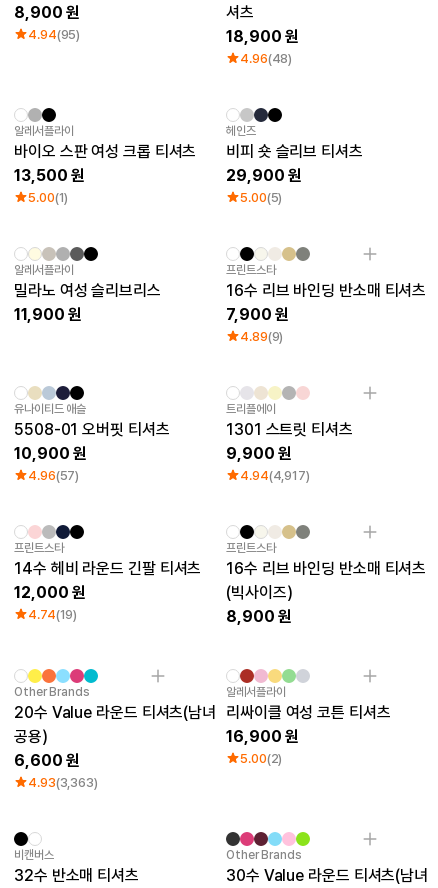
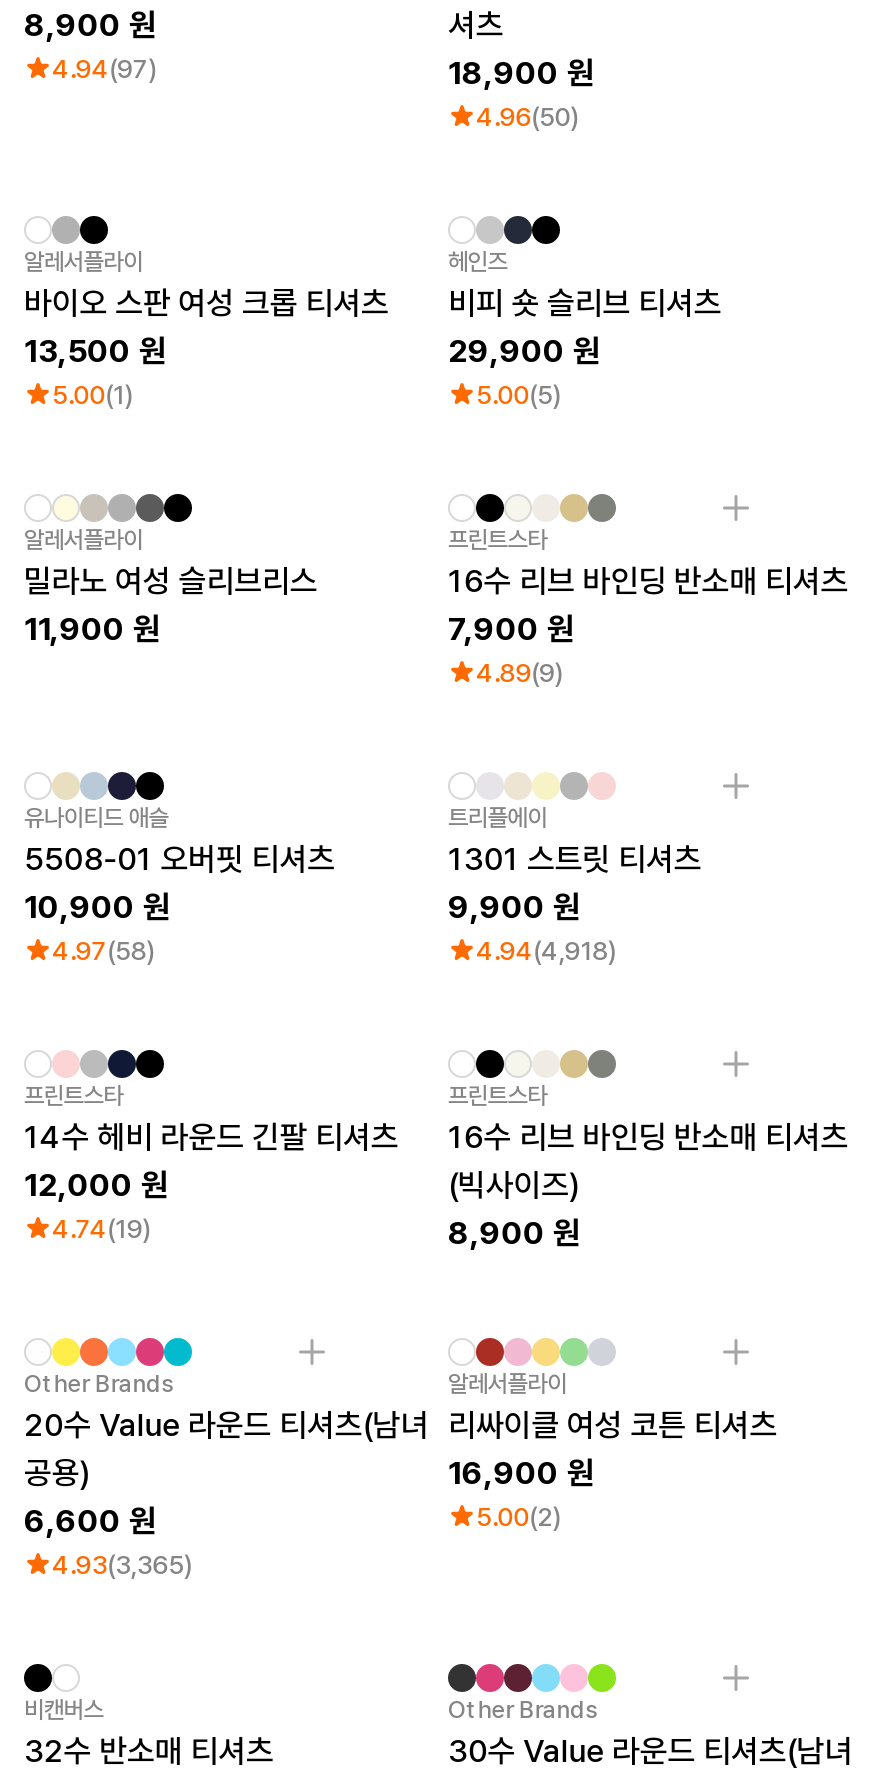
- 4.94(95)
+ 4.94(97)

- 4.96(48)
+ 4.96(50)

- 4.96(57)
+ 4.97(58)

- 4.94(4,917)
+ 4.94(4,918)

- 4.93(3,363)
+ 4.93(3,365)
